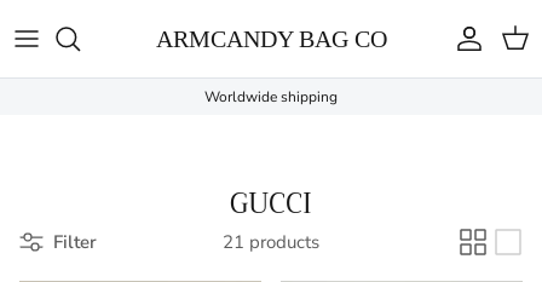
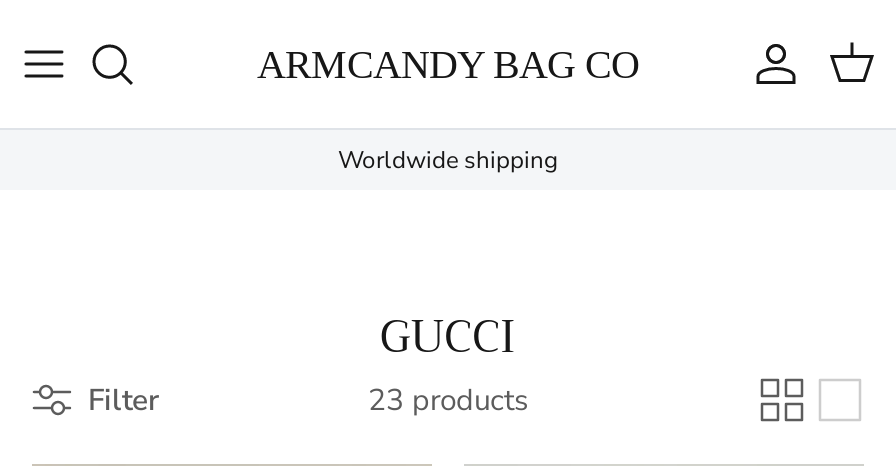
- 21 products
+ 23 products
